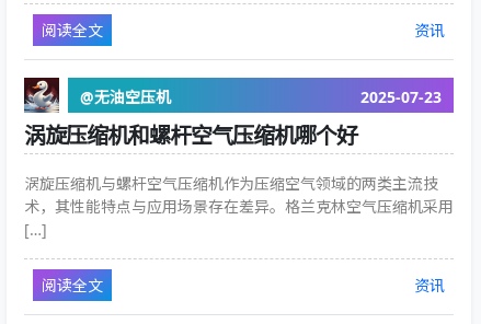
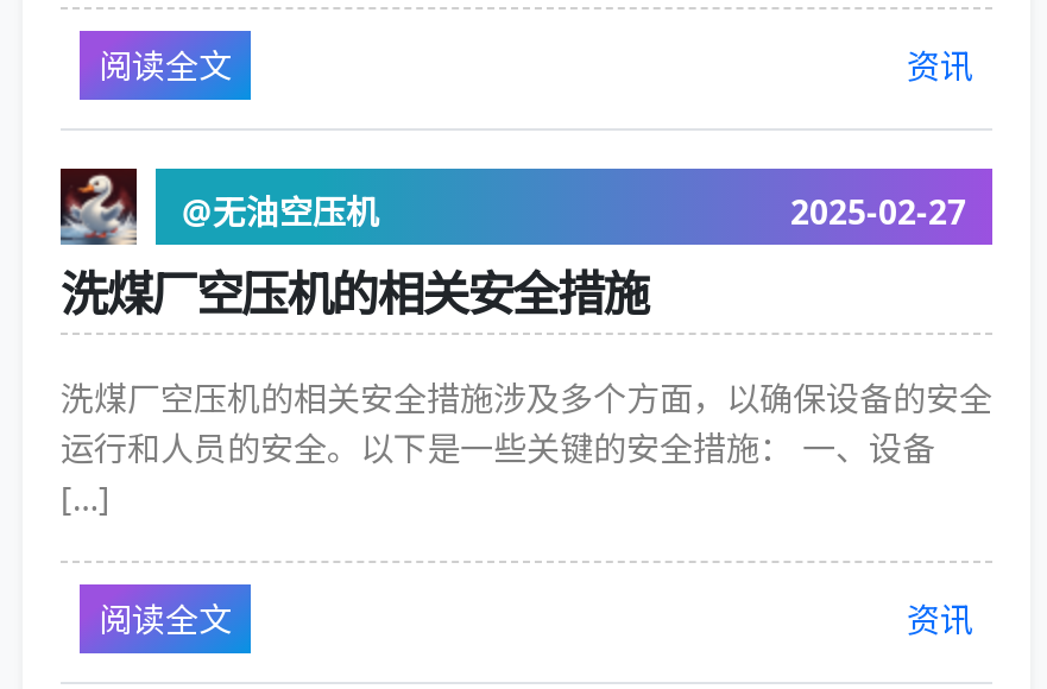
- 2025-07-23
+ 2025-02-27

- 涡旋压缩机和螺杆空气压缩机哪个好
+ 洗煤厂空压机的相关安全措施

- 涡旋压缩机与螺杆空气压缩机作为压缩空气领域的两类主流技
- 术，其性能特点与应用场景存在差异。格兰克林空气压缩机采用
+ 洗煤厂空压机的相关安全措施涉及多个方面，以确保设备的安全
+ 运行和人员的安全。以下是一些关键的安全措施： 一、设备
